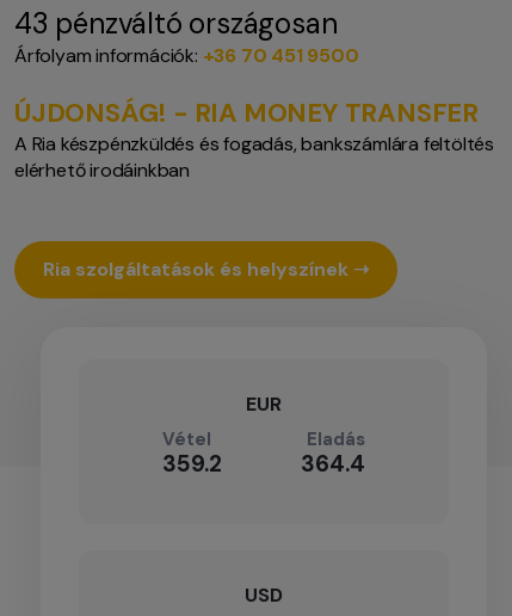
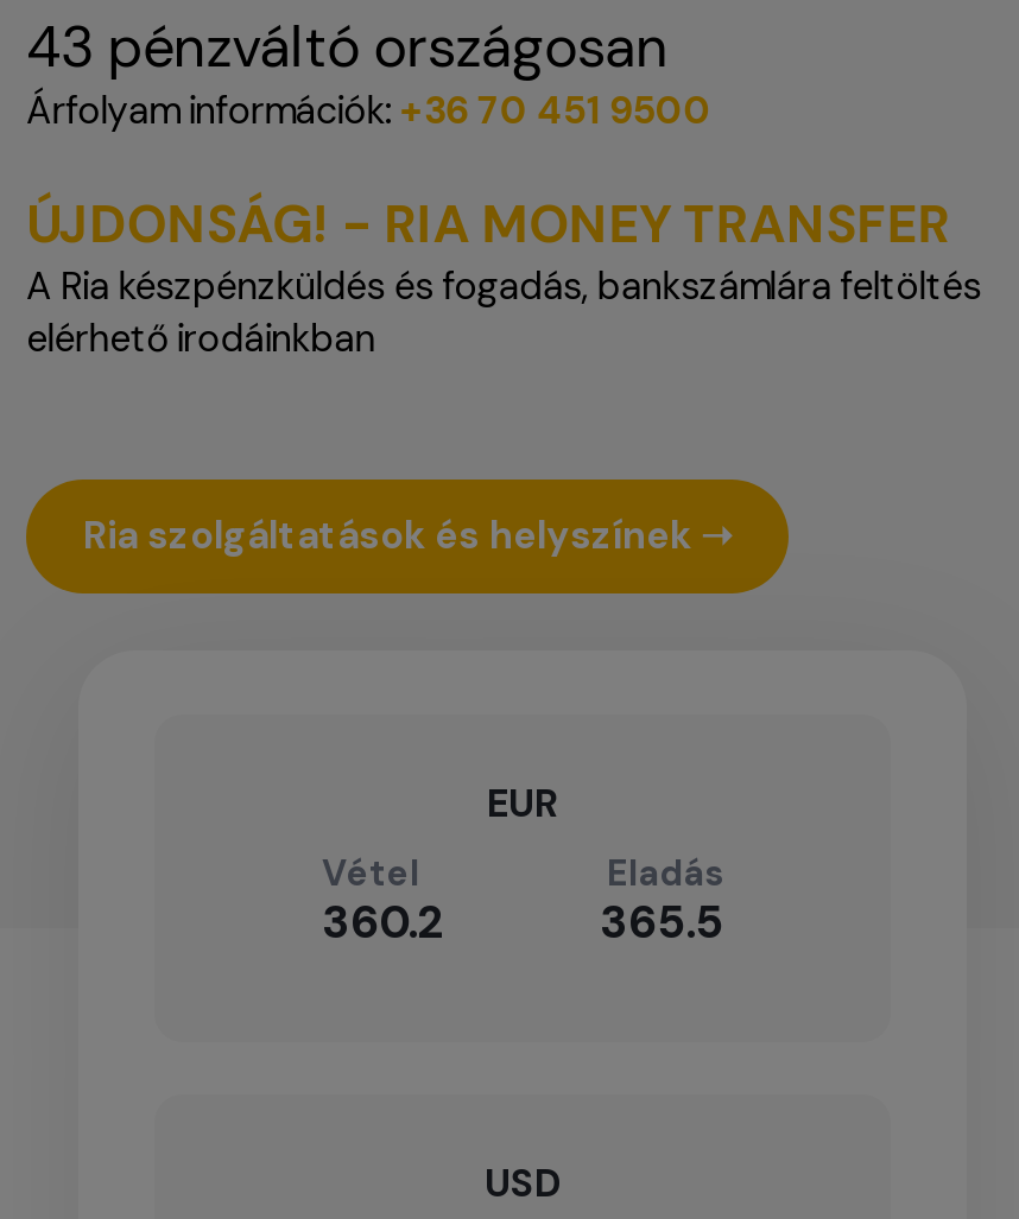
- 359.2
+ 360.2

- 364.4
+ 365.5
